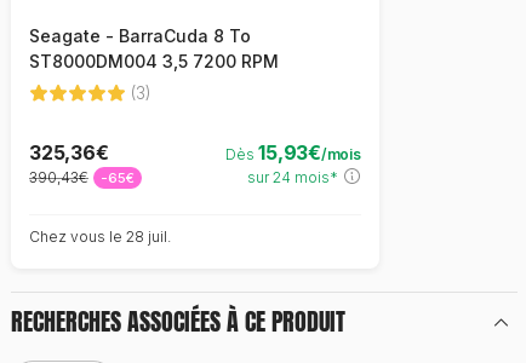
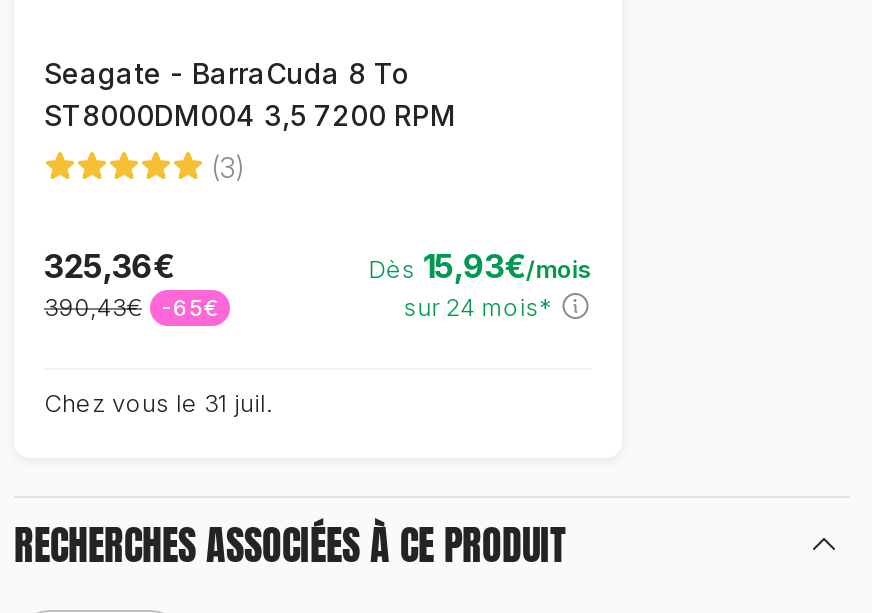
- Chez vous le 28 juil.
+ Chez vous le 31 juil.
